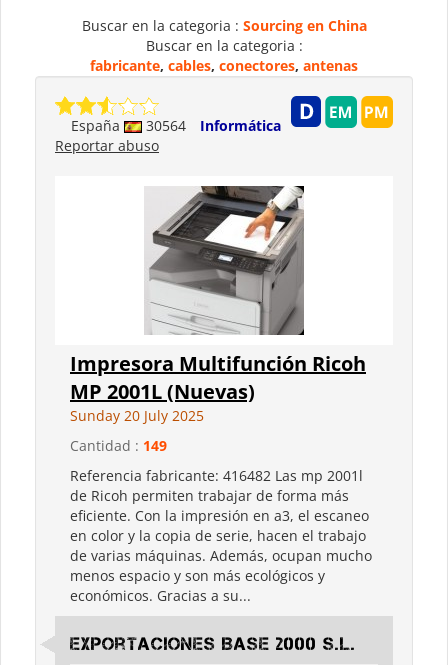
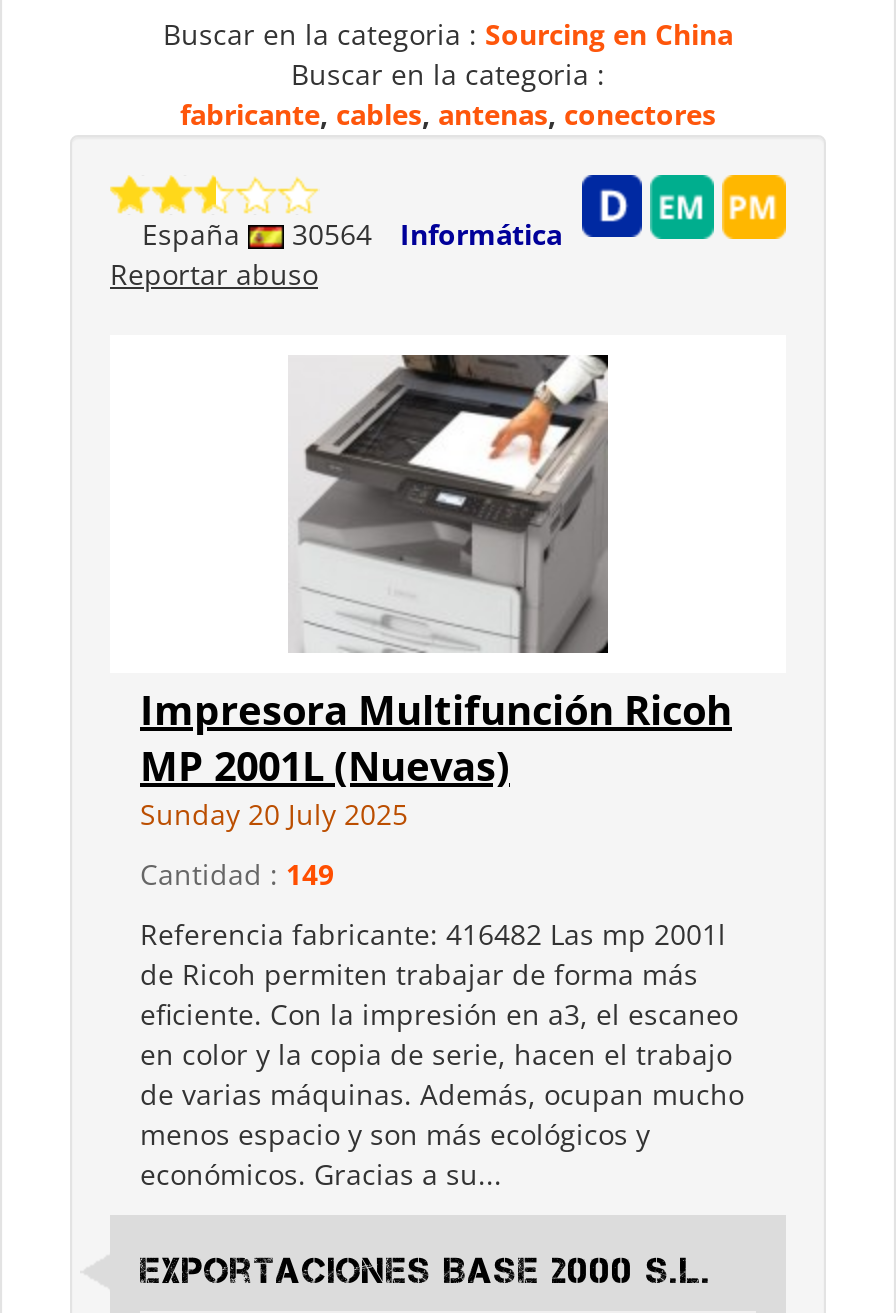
- fabricante, cables, conectores, antenas
+ fabricante, cables, antenas, conectores
